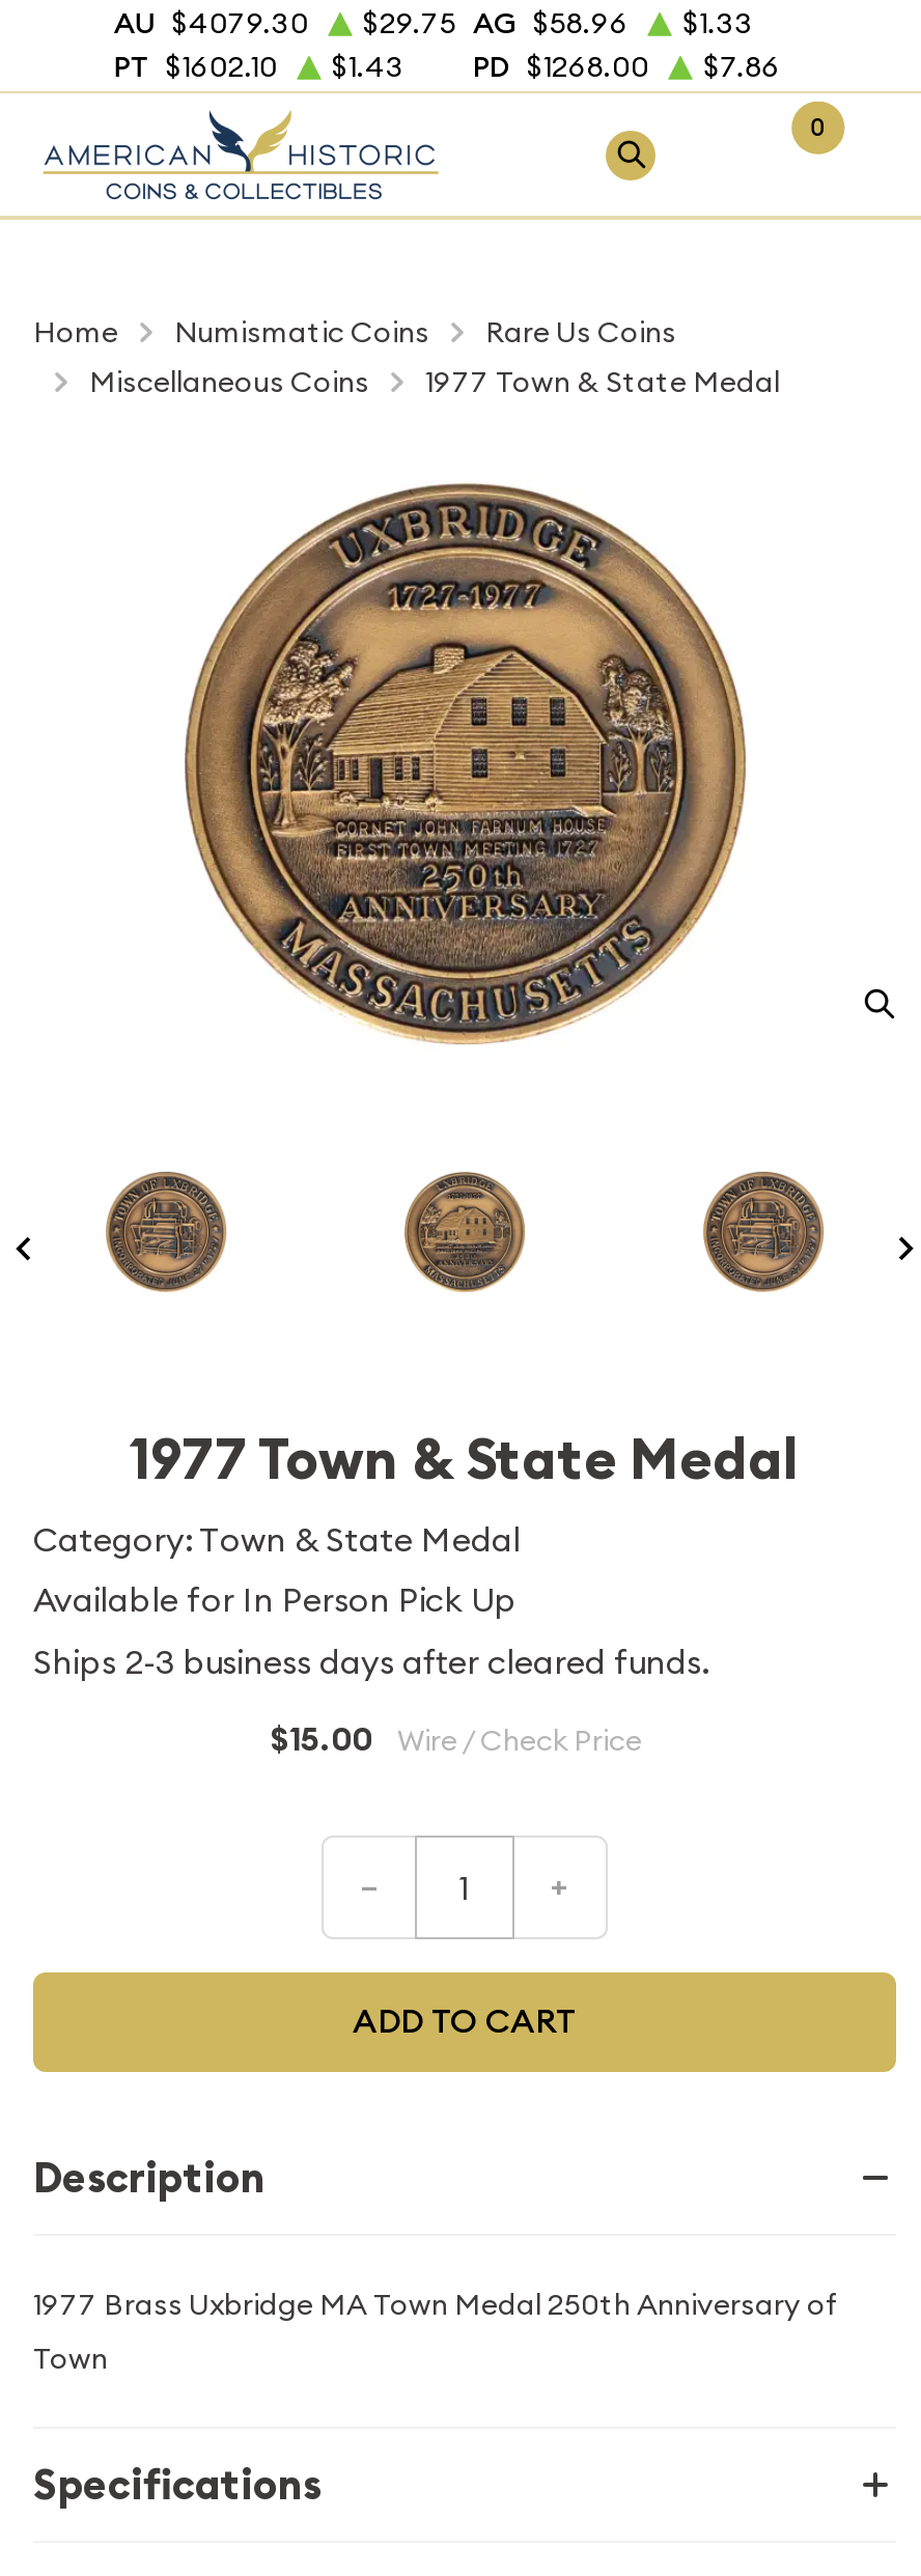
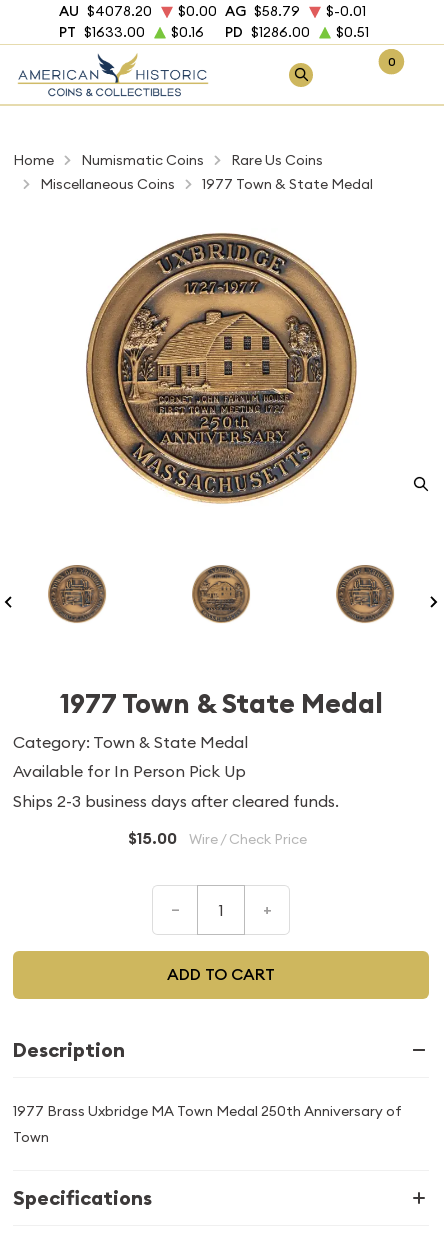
- AU $4079.30
+ AU $4078.20

- $29.75 AG $58.96
+ $0.00 AG $58.79

- $1.33
+ $-0.01

- PT $1602.10
+ PT $1633.00

- $1.43
+ $0.16

- PD $1268.00
+ PD $1286.00

- $7.86
+ $0.51
